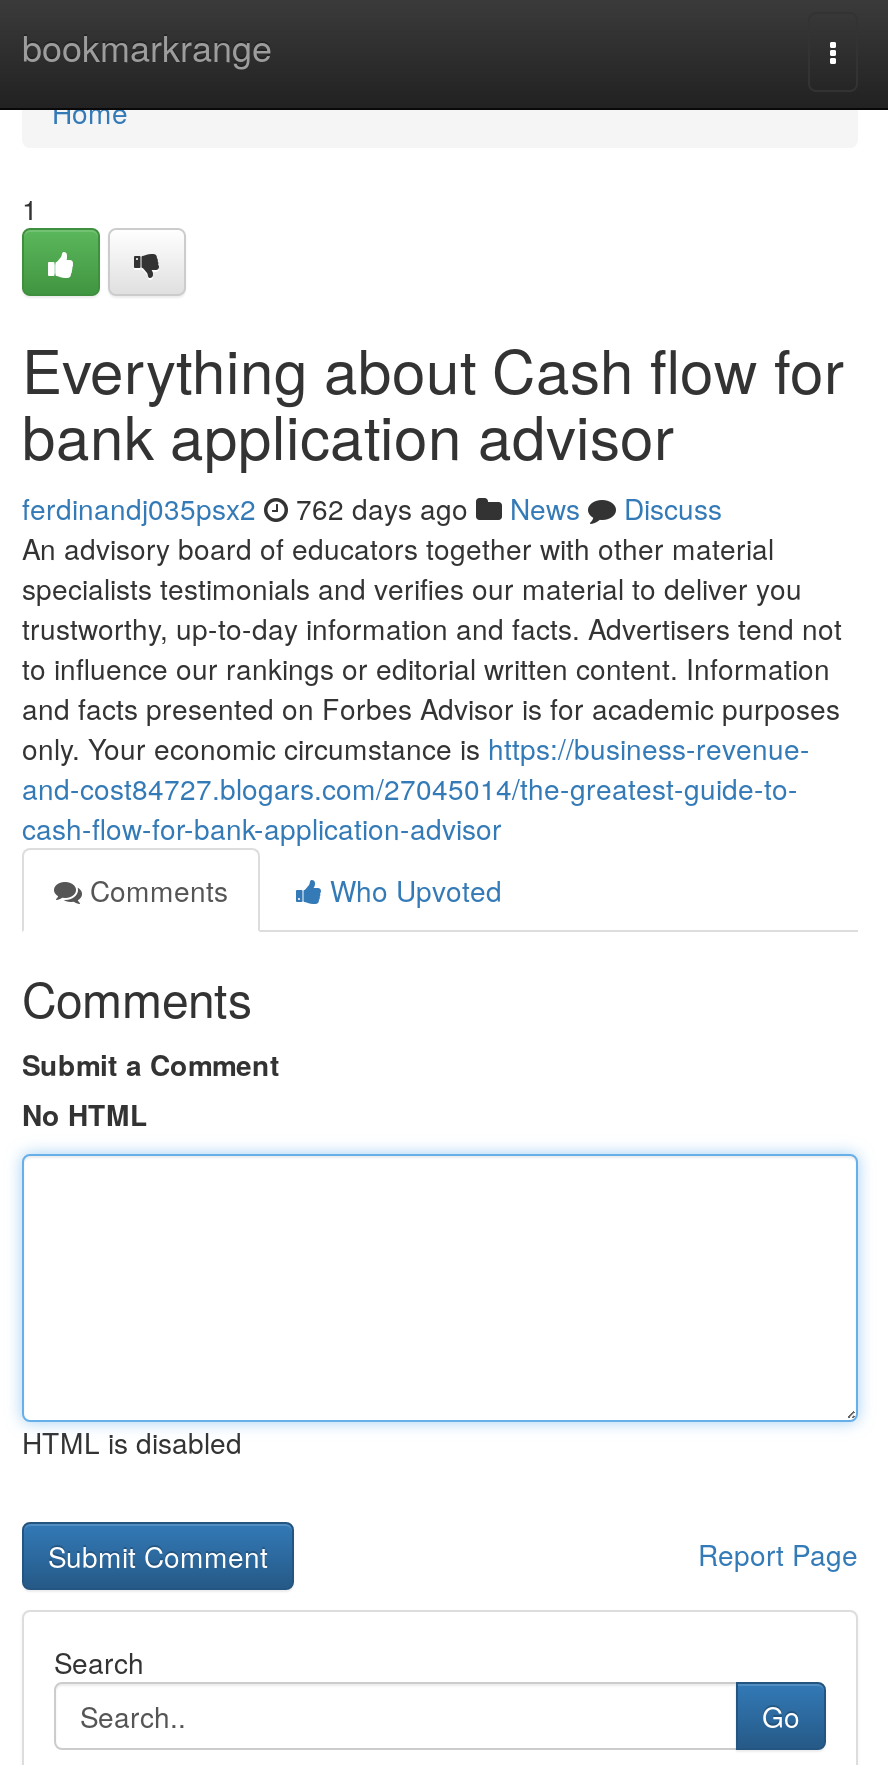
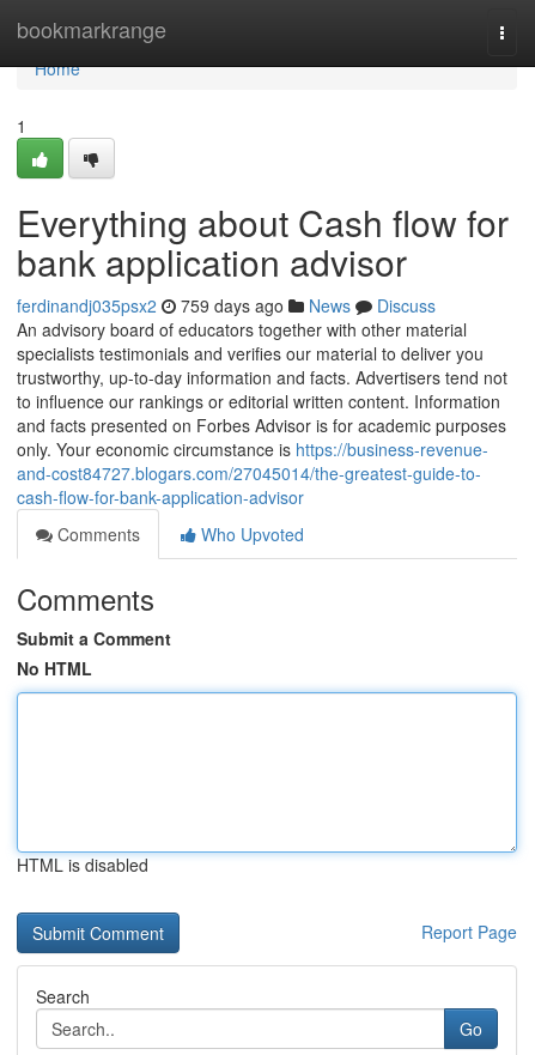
- ferdinandj035psx2 762 days ago News Discuss
+ ferdinandj035psx2 759 days ago News Discuss
